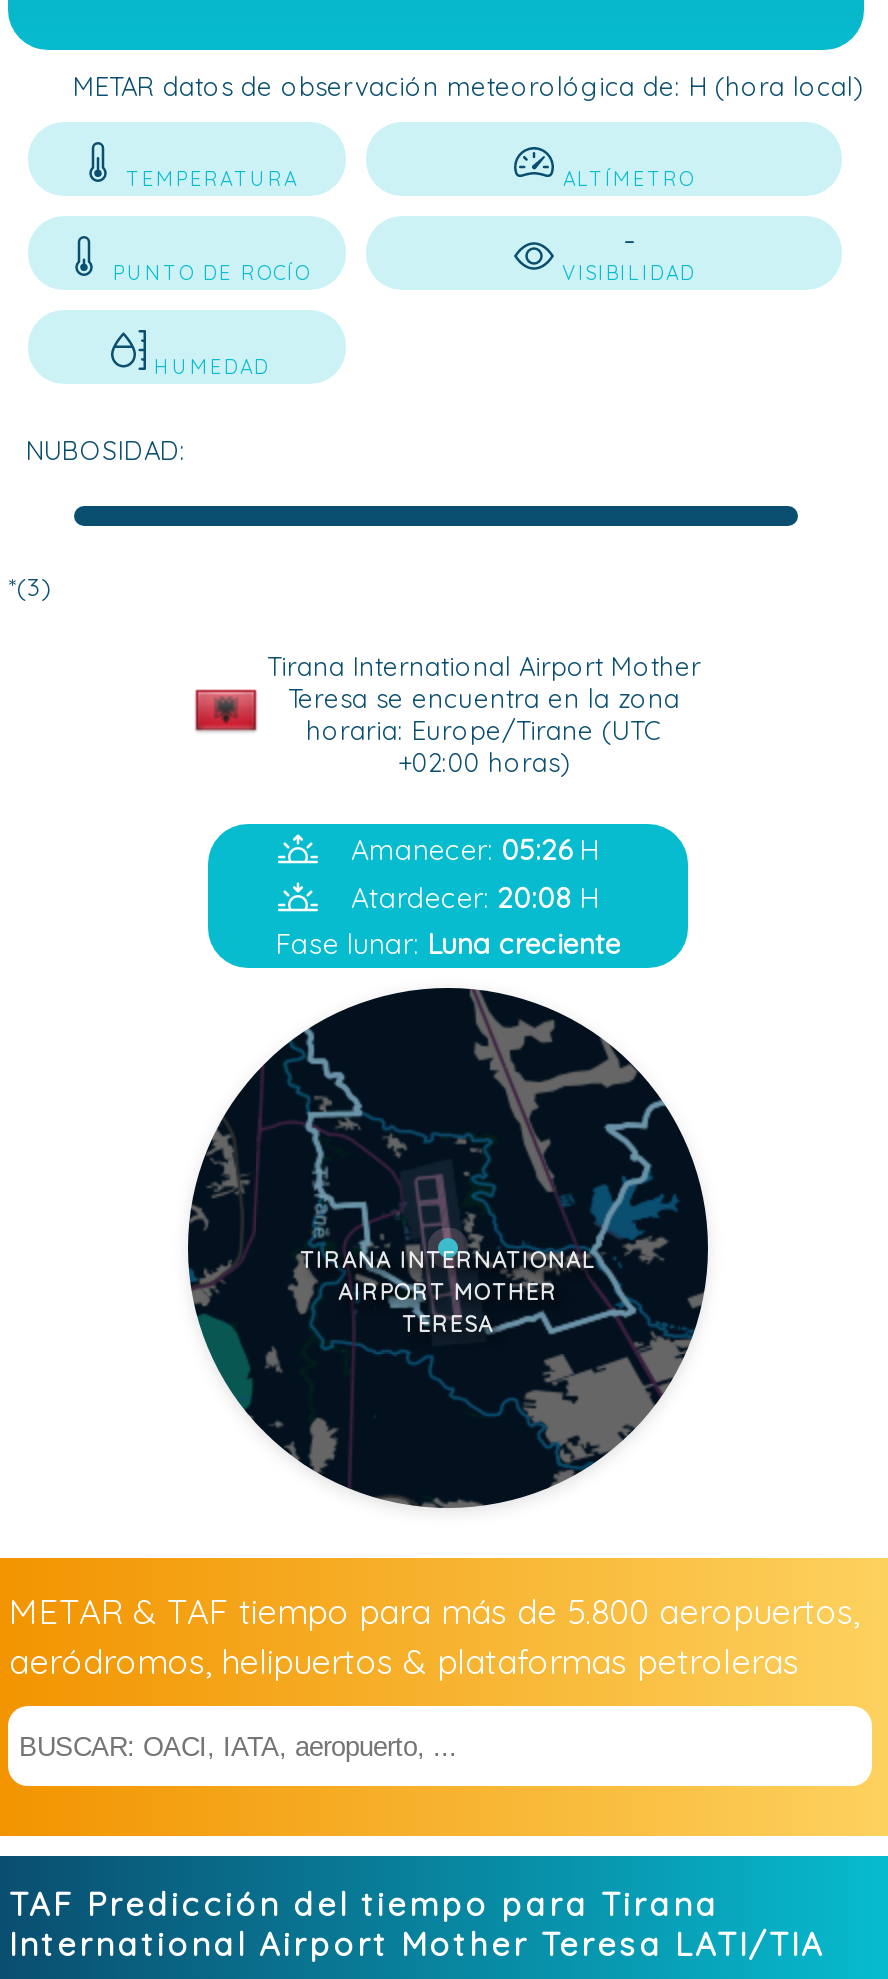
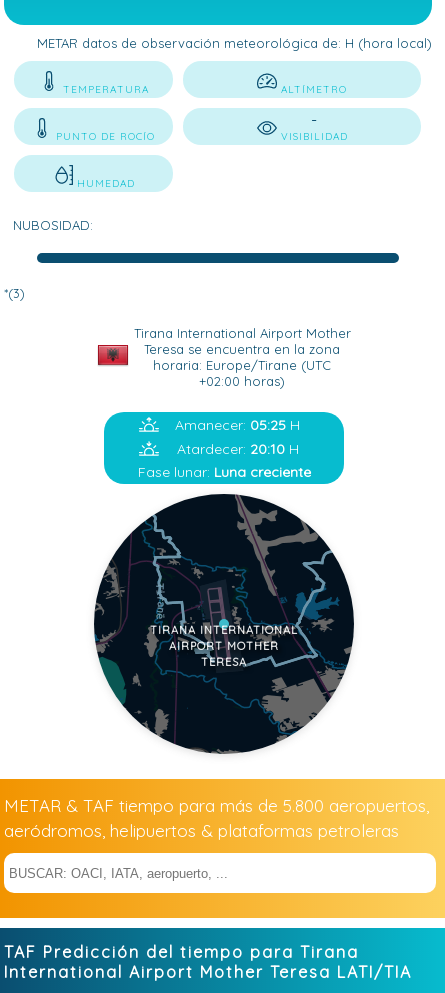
- Amanecer: 05:26 H
+ Amanecer: 05:25 H

- Atardecer: 20:08 H
+ Atardecer: 20:10 H
